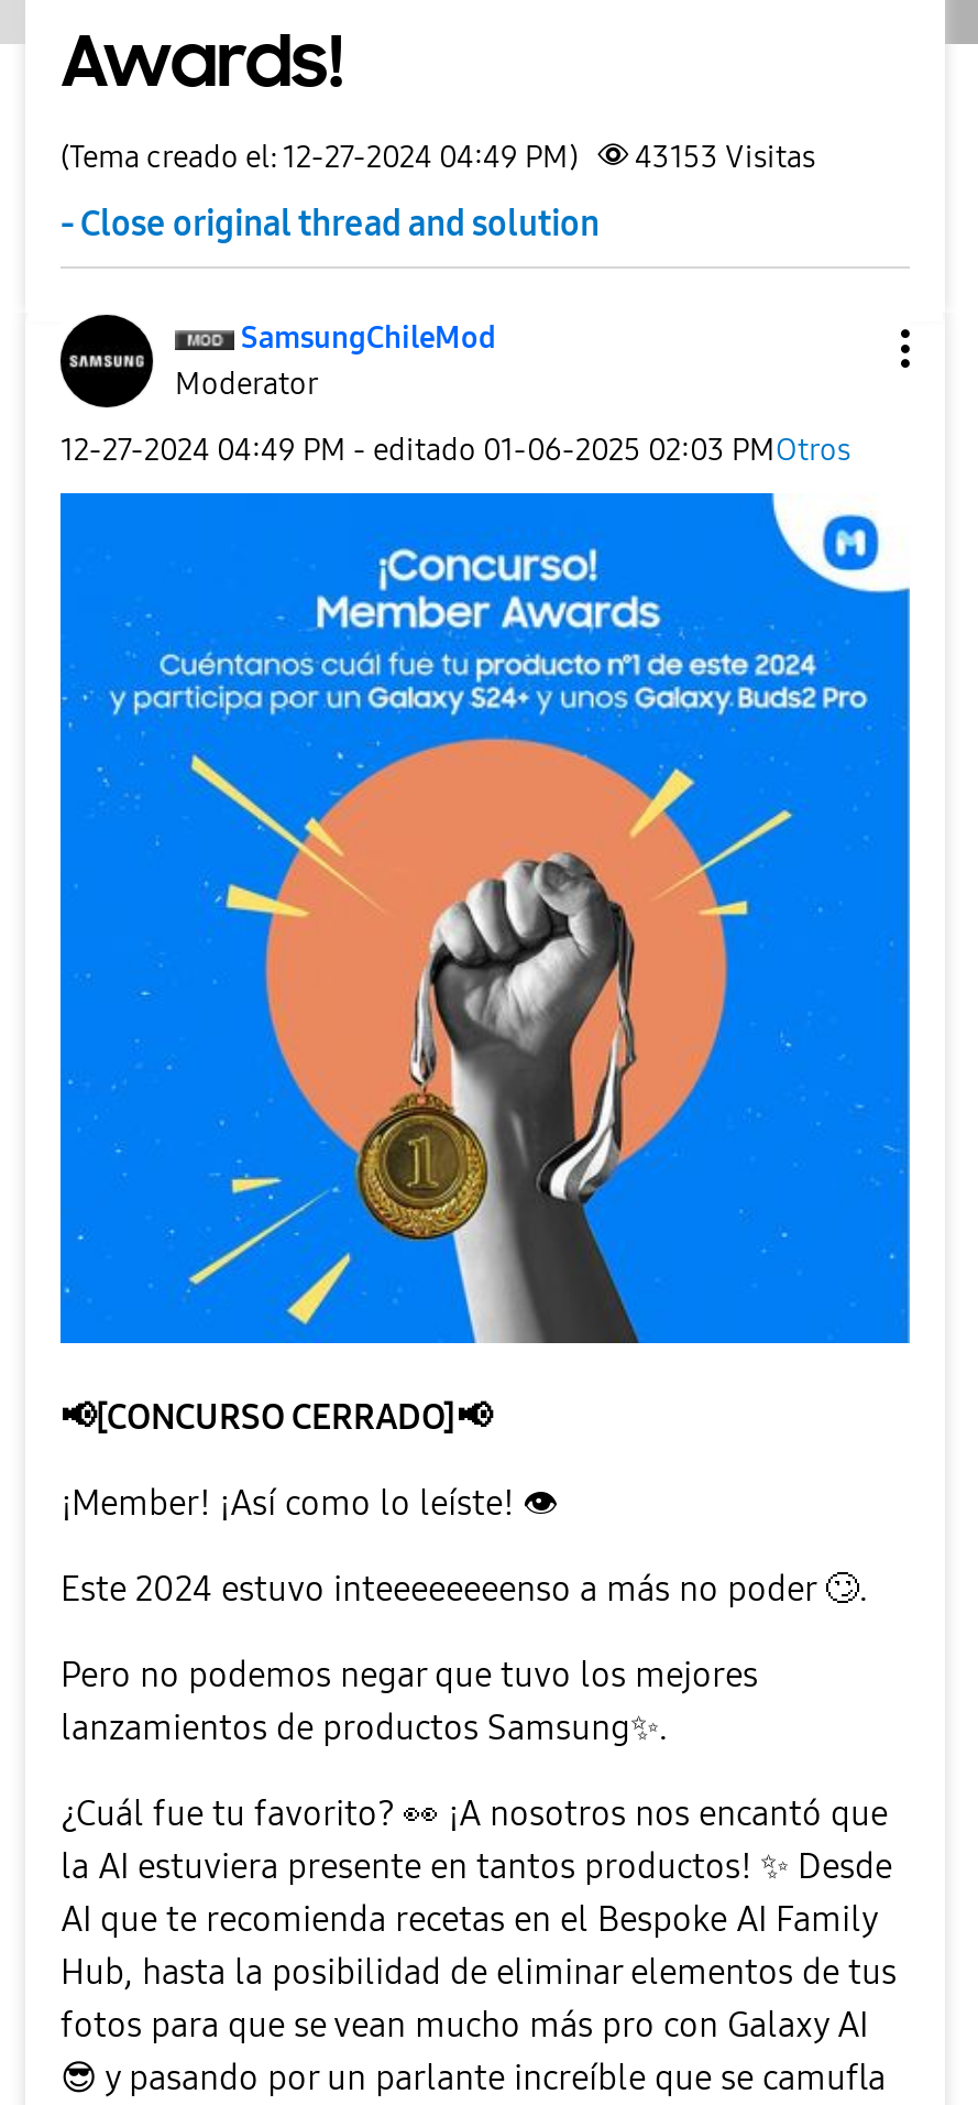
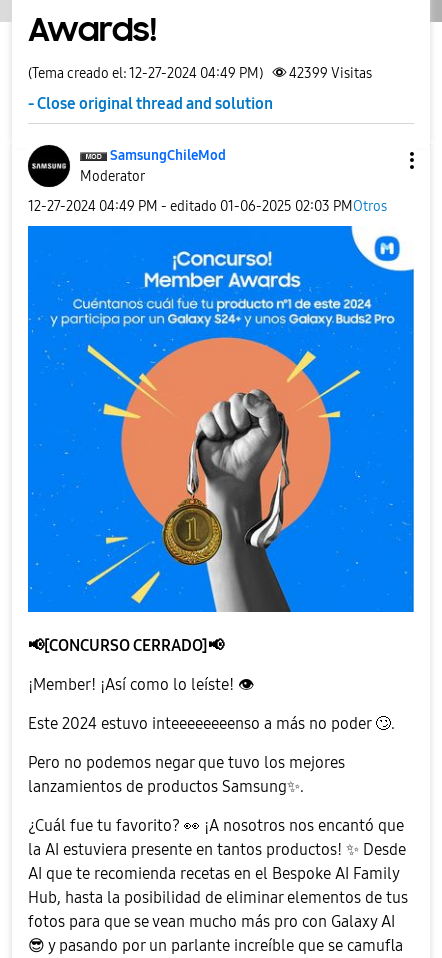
- (Tema creado el: 12-27-2024 04:49 PM) 43153 Visitas
+ (Tema creado el: 12-27-2024 04:49 PM) 42399 Visitas
